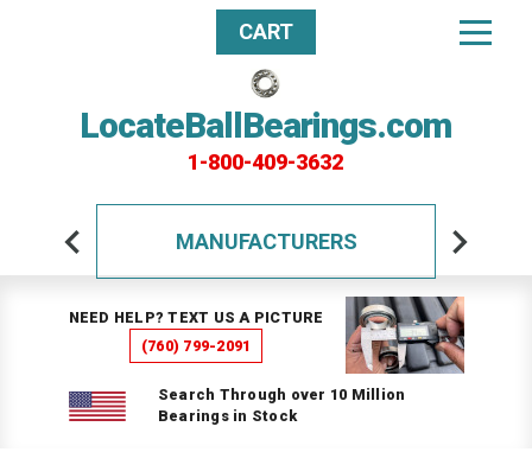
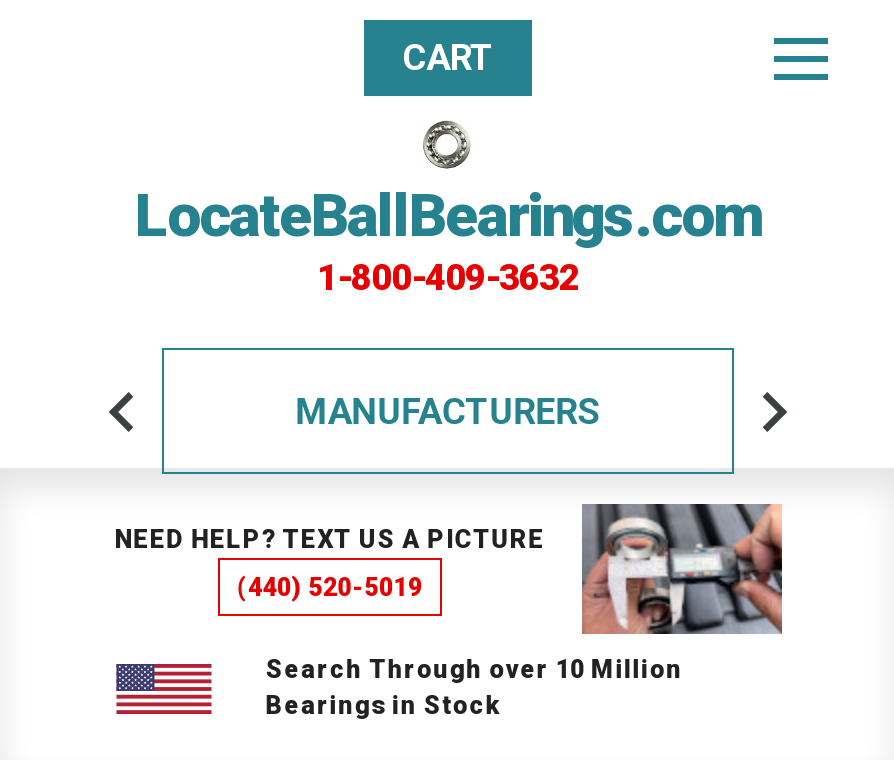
- (760) 799-2091
+ (440) 520-5019
